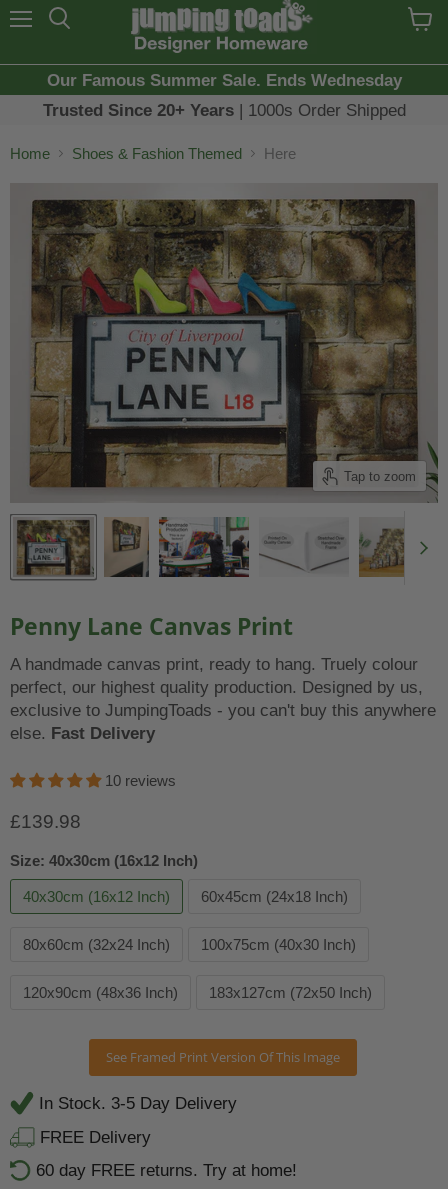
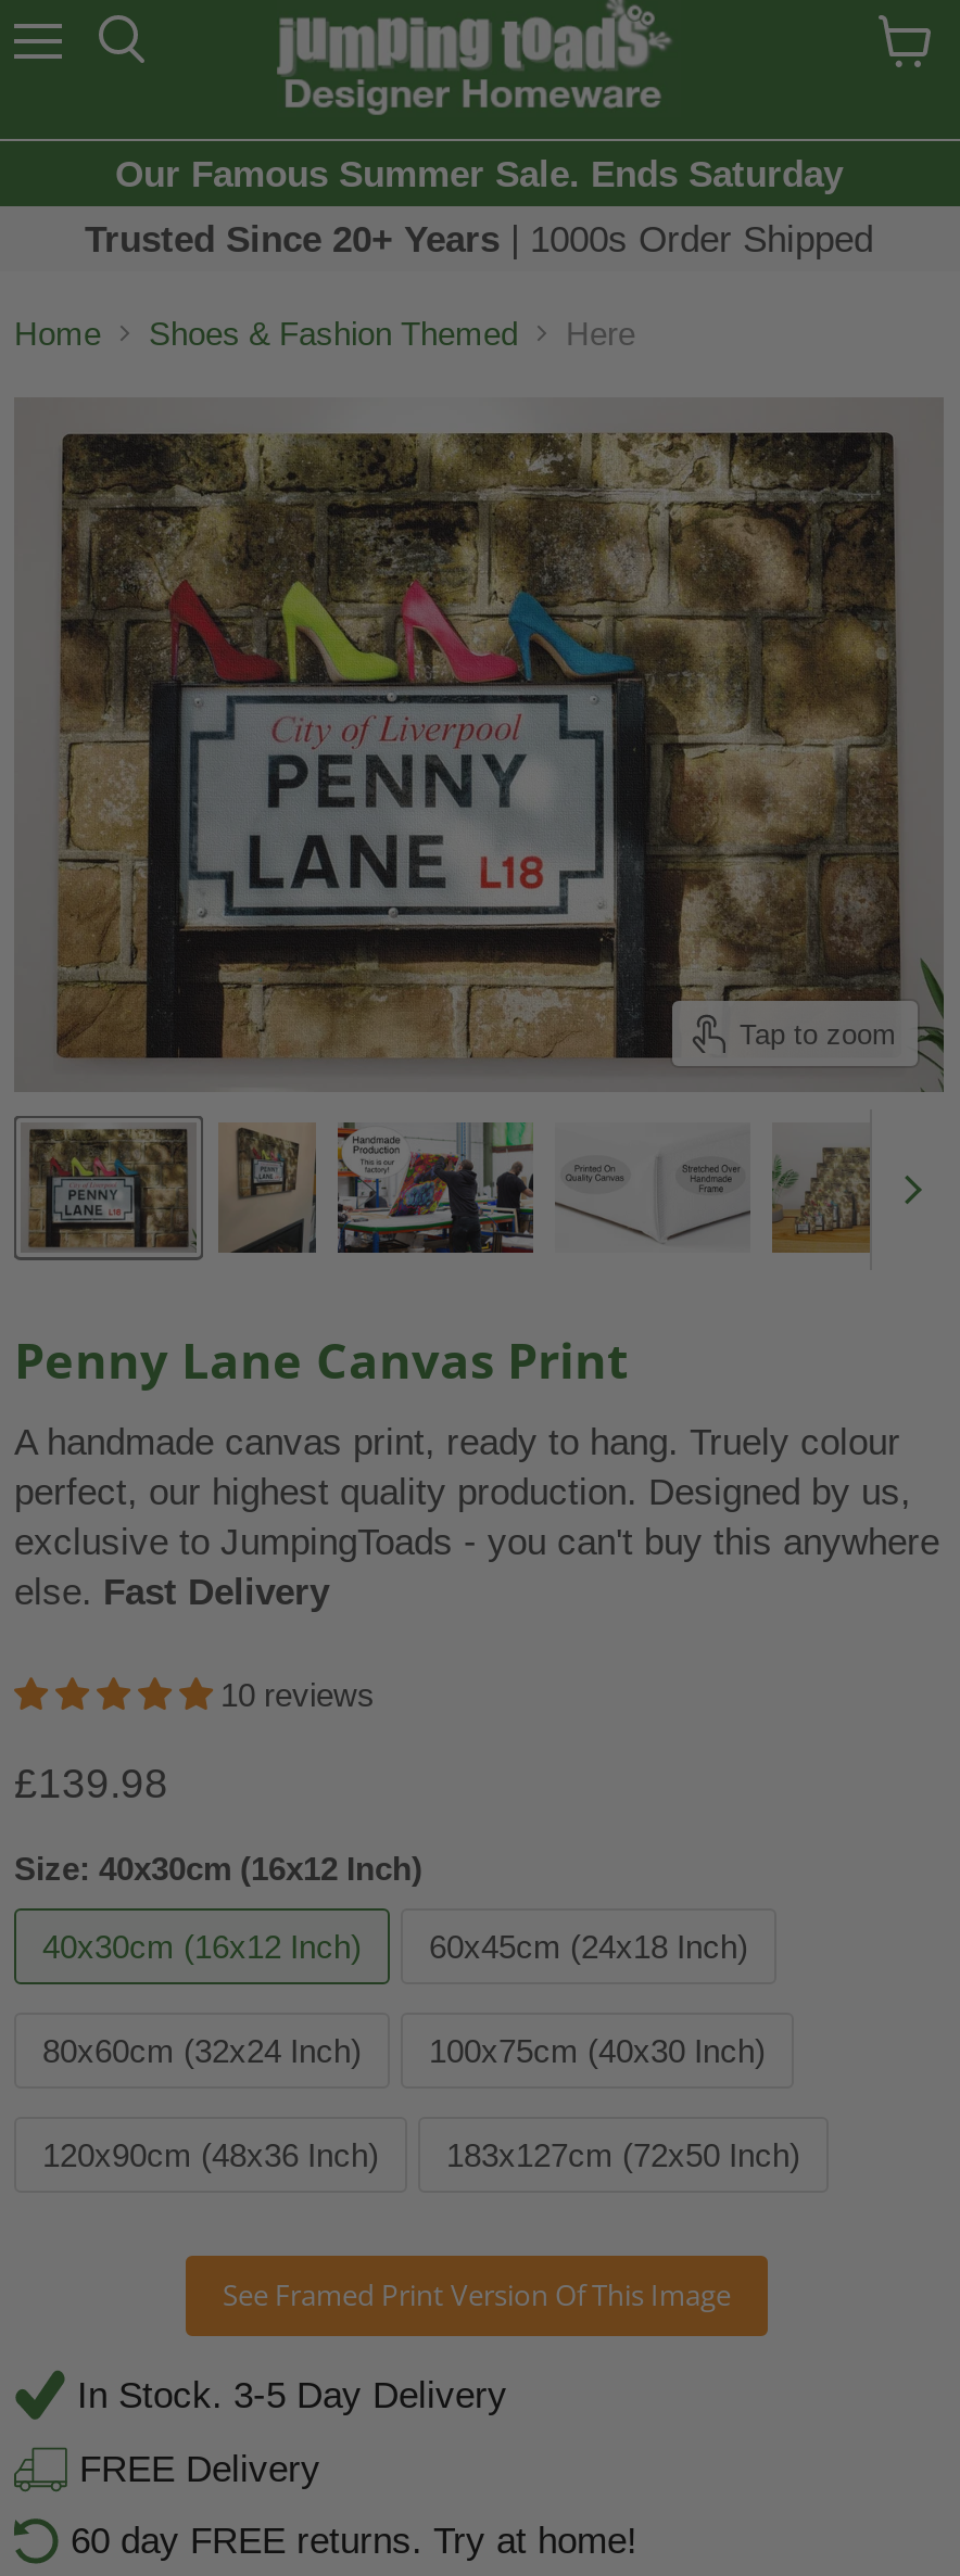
- Our Famous Summer Sale. Ends Wednesday
+ Our Famous Summer Sale. Ends Saturday
